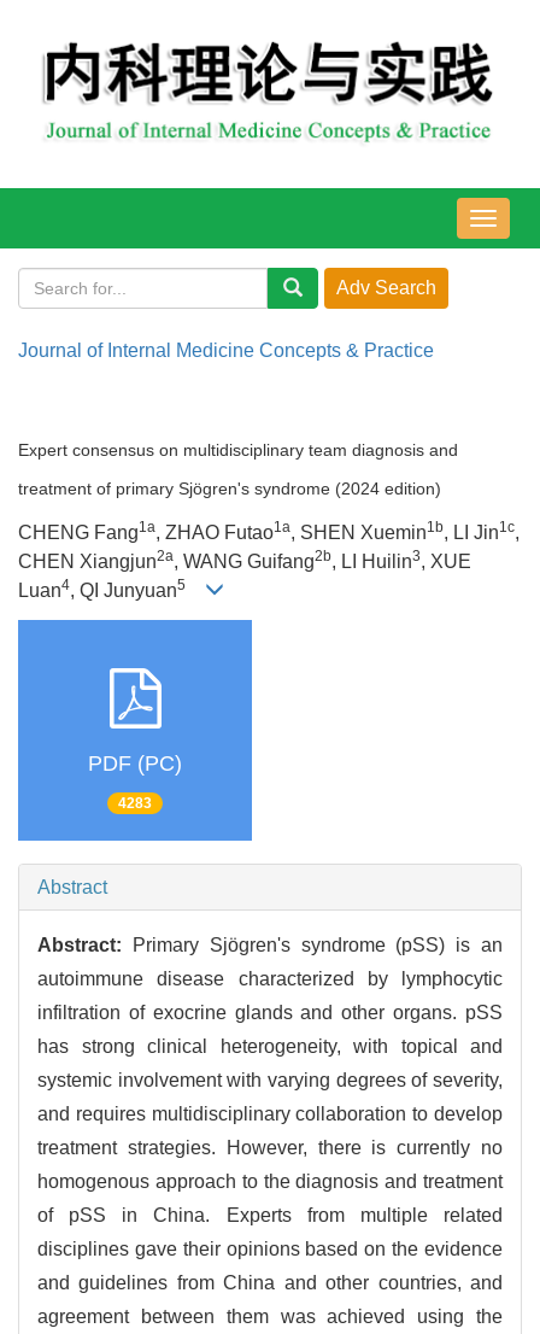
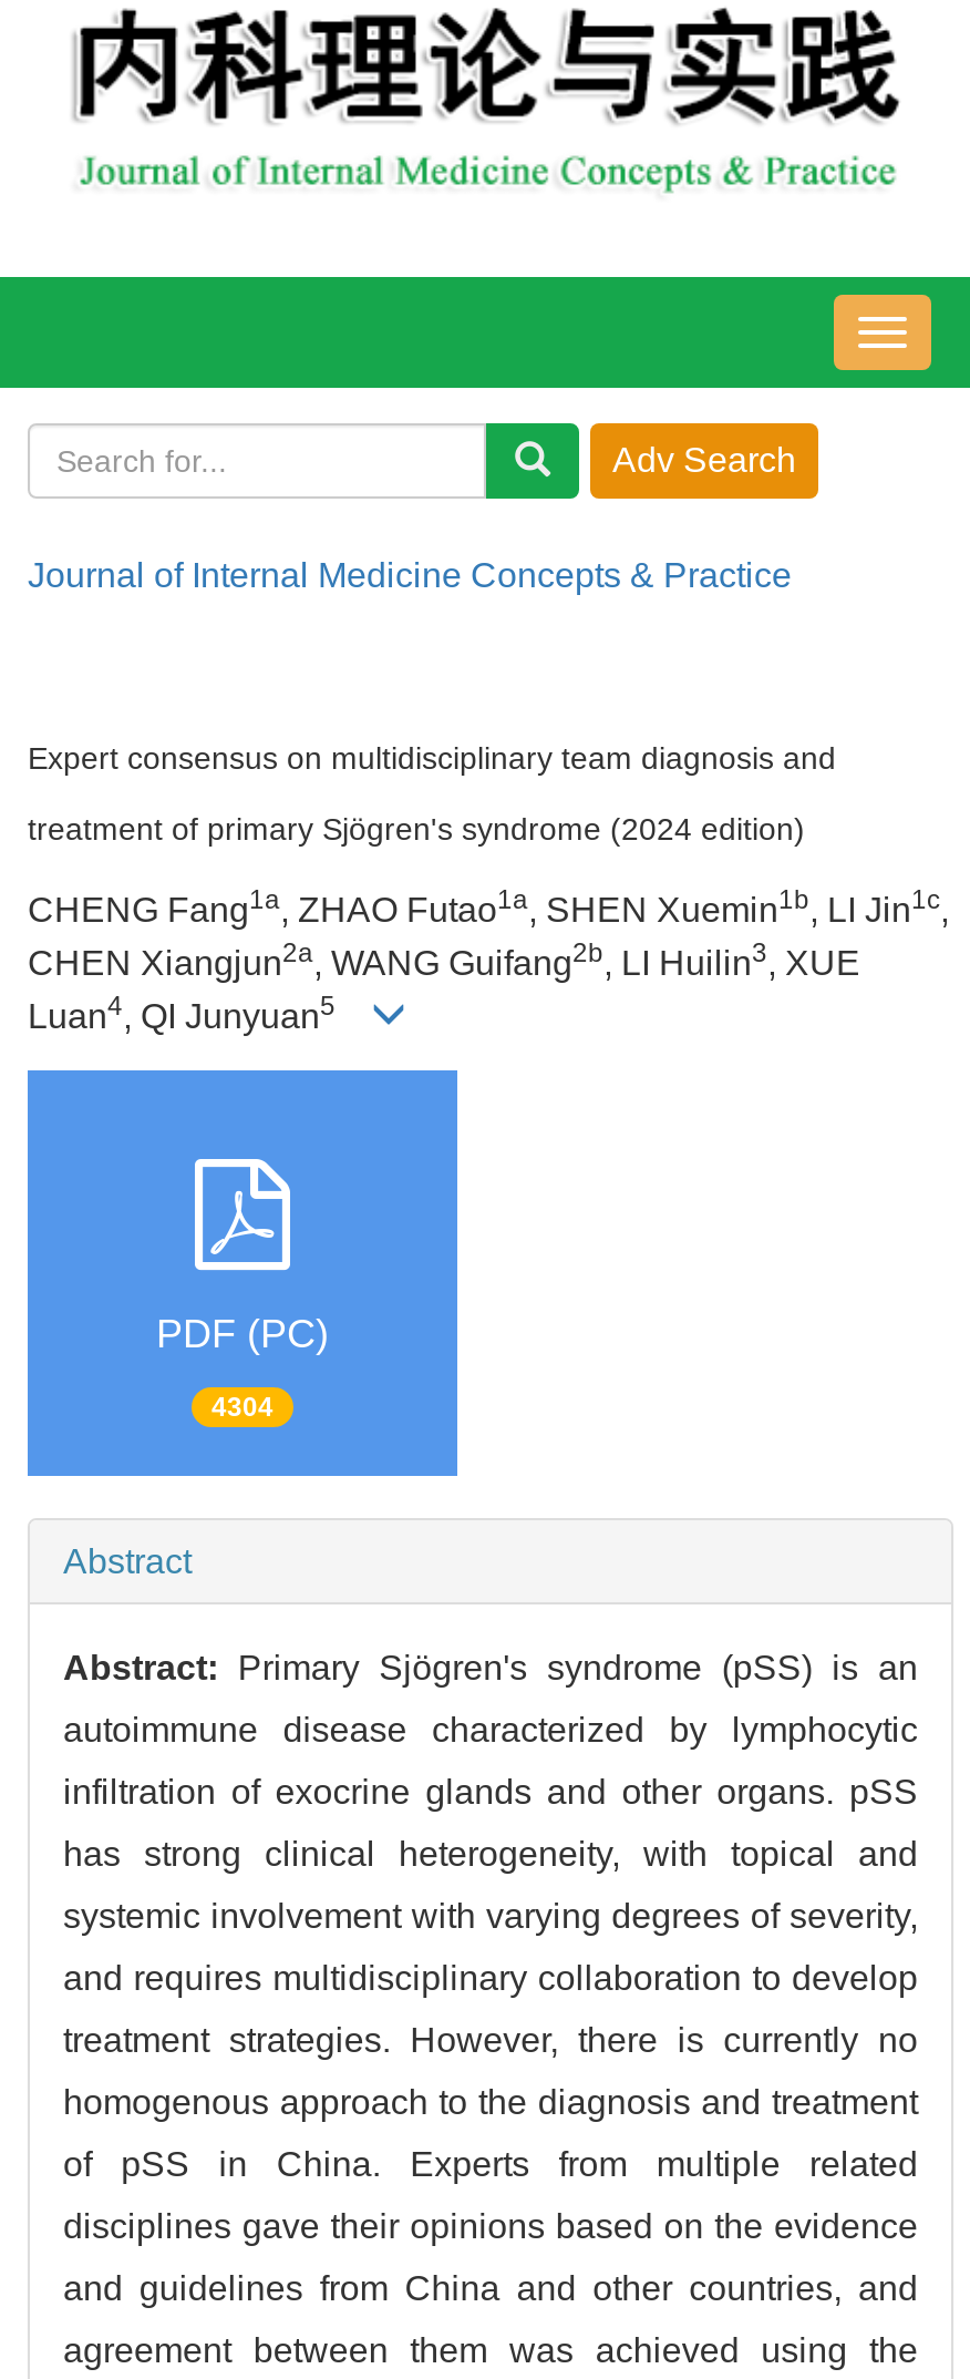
- 4283
+ 4304
